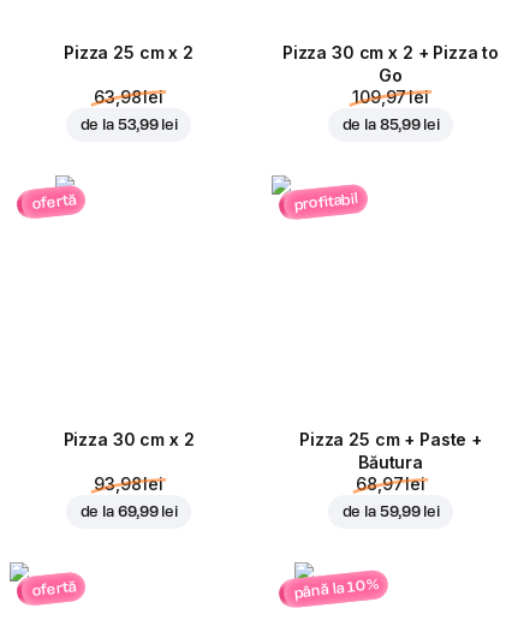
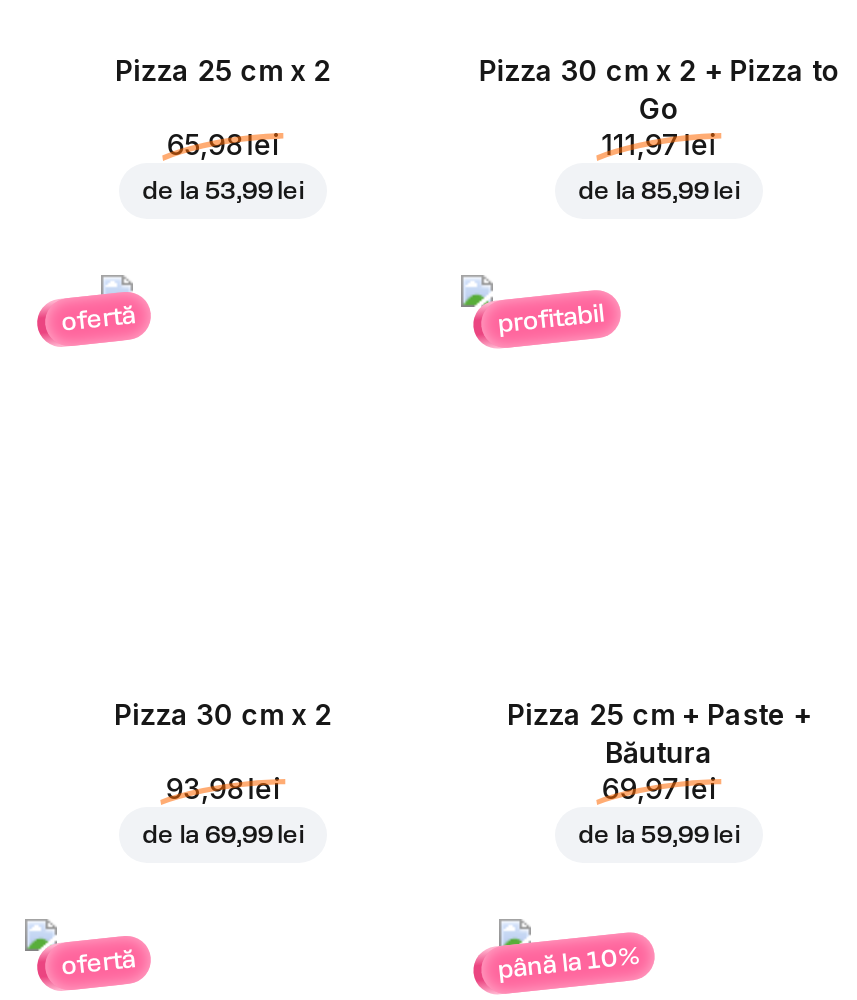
- 63,98 lei
+ 65,98 lei

- 109,97 lei
+ 111,97 lei

- 68,97 lei
+ 69,97 lei
